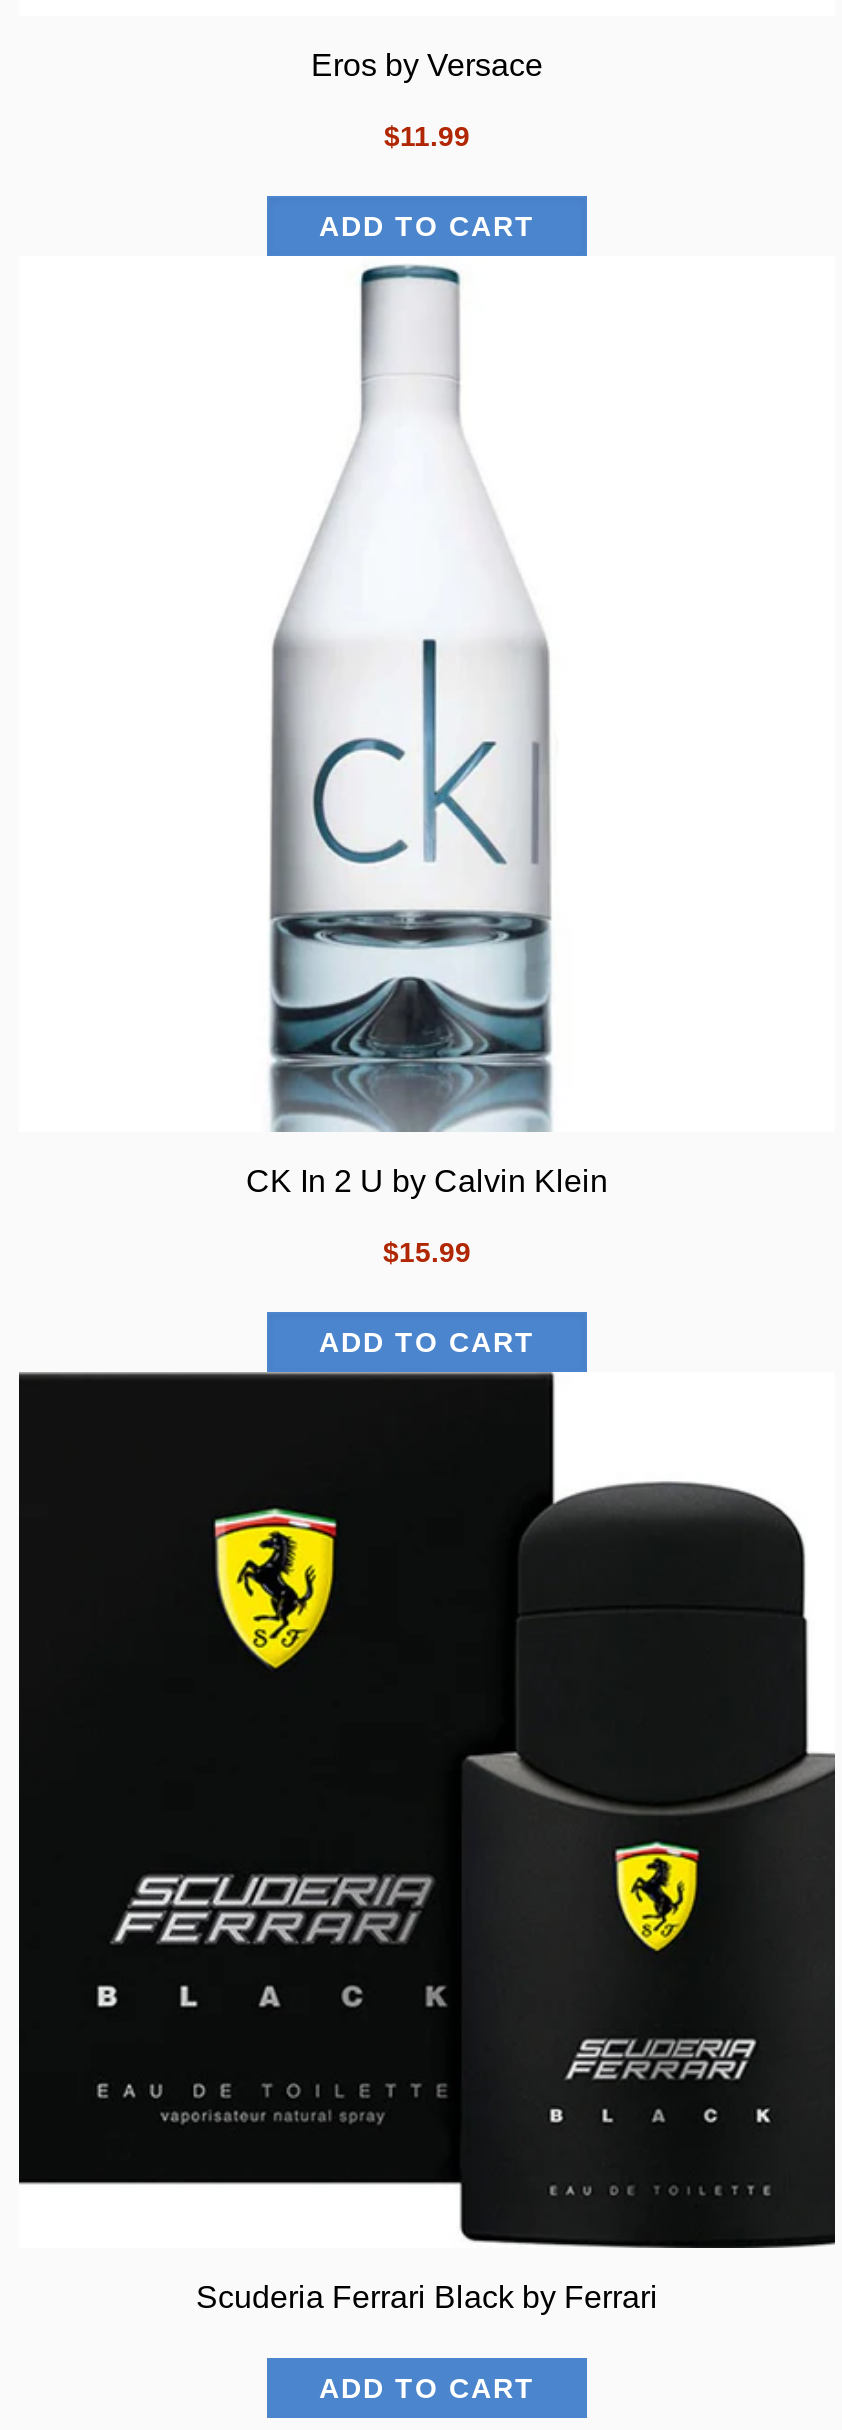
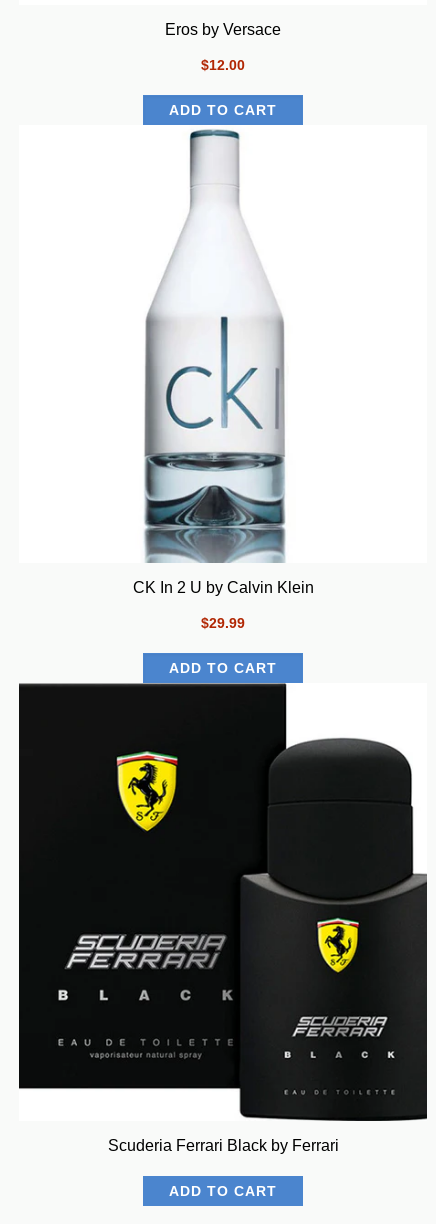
- $11.99
+ $12.00

- $15.99
+ $29.99
